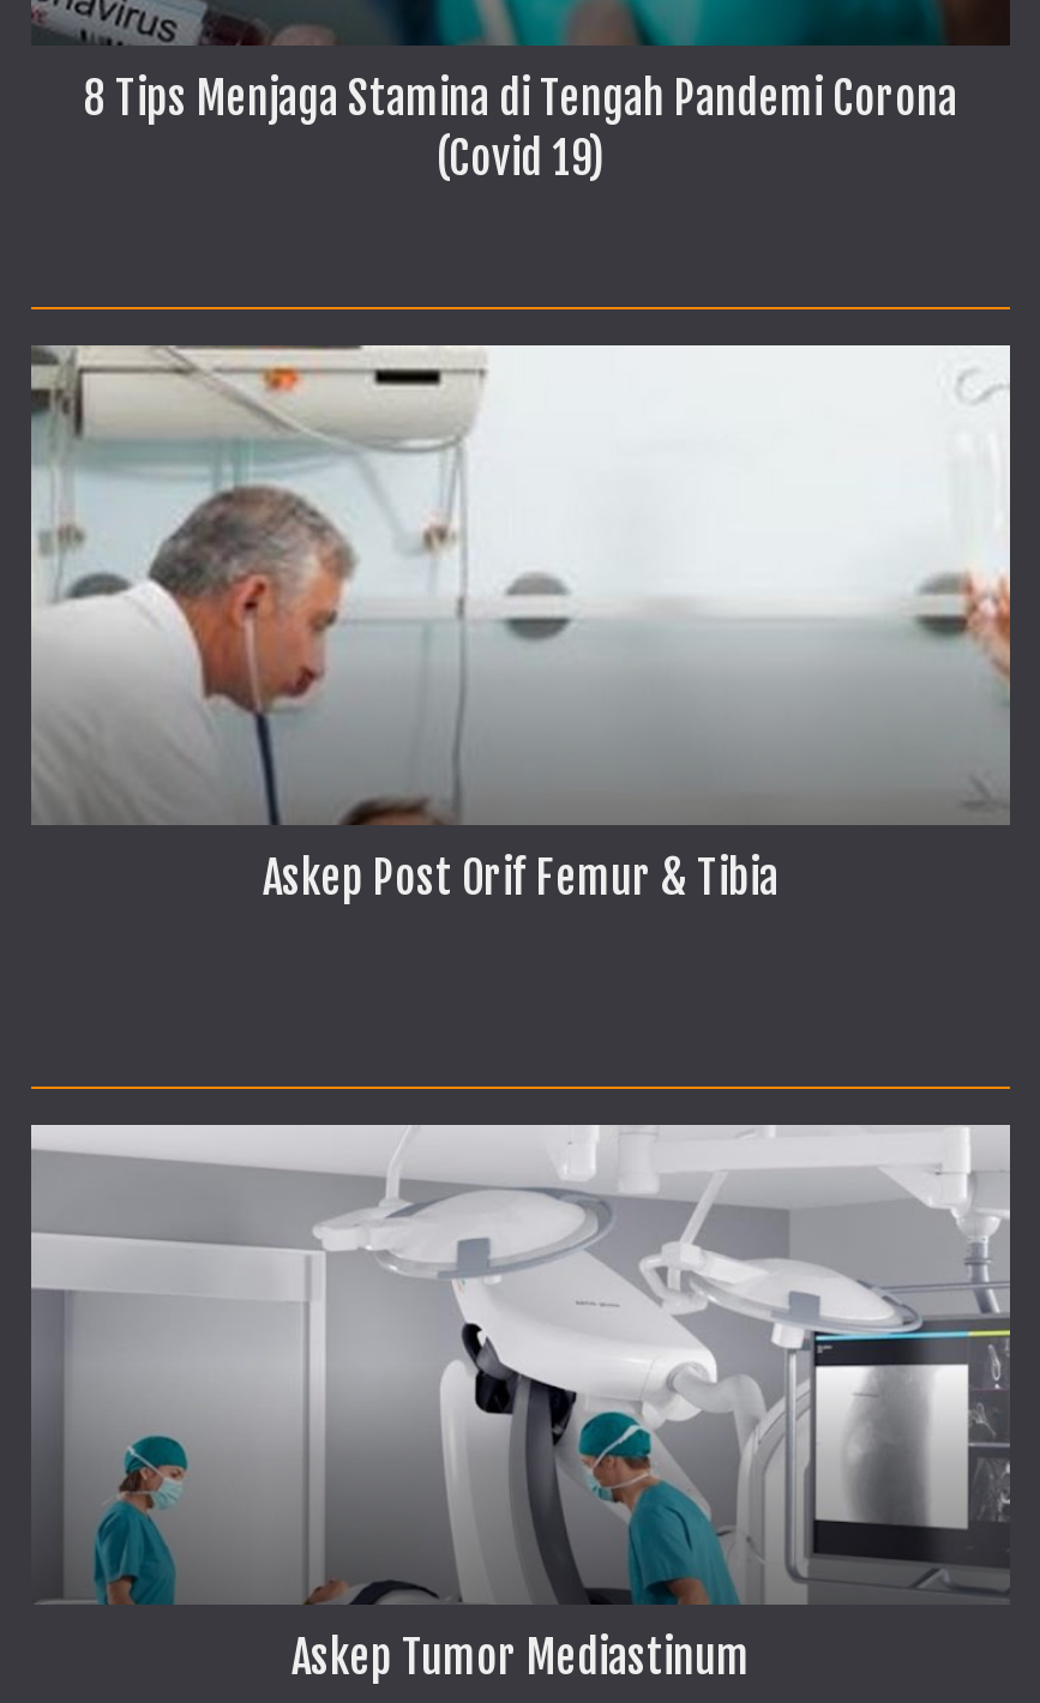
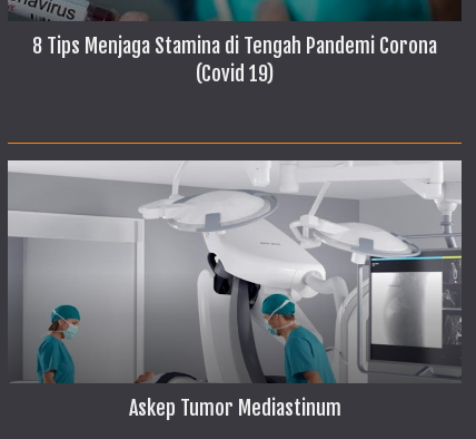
- [image]
- Askep Post Orif Femur & Tibia
